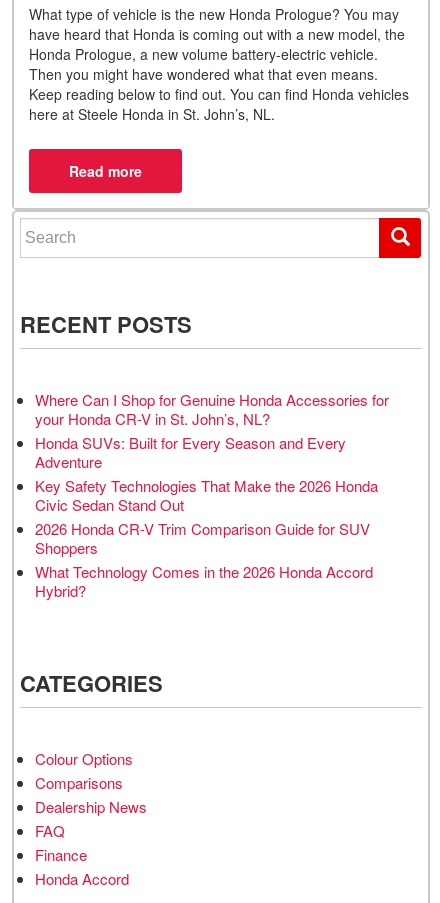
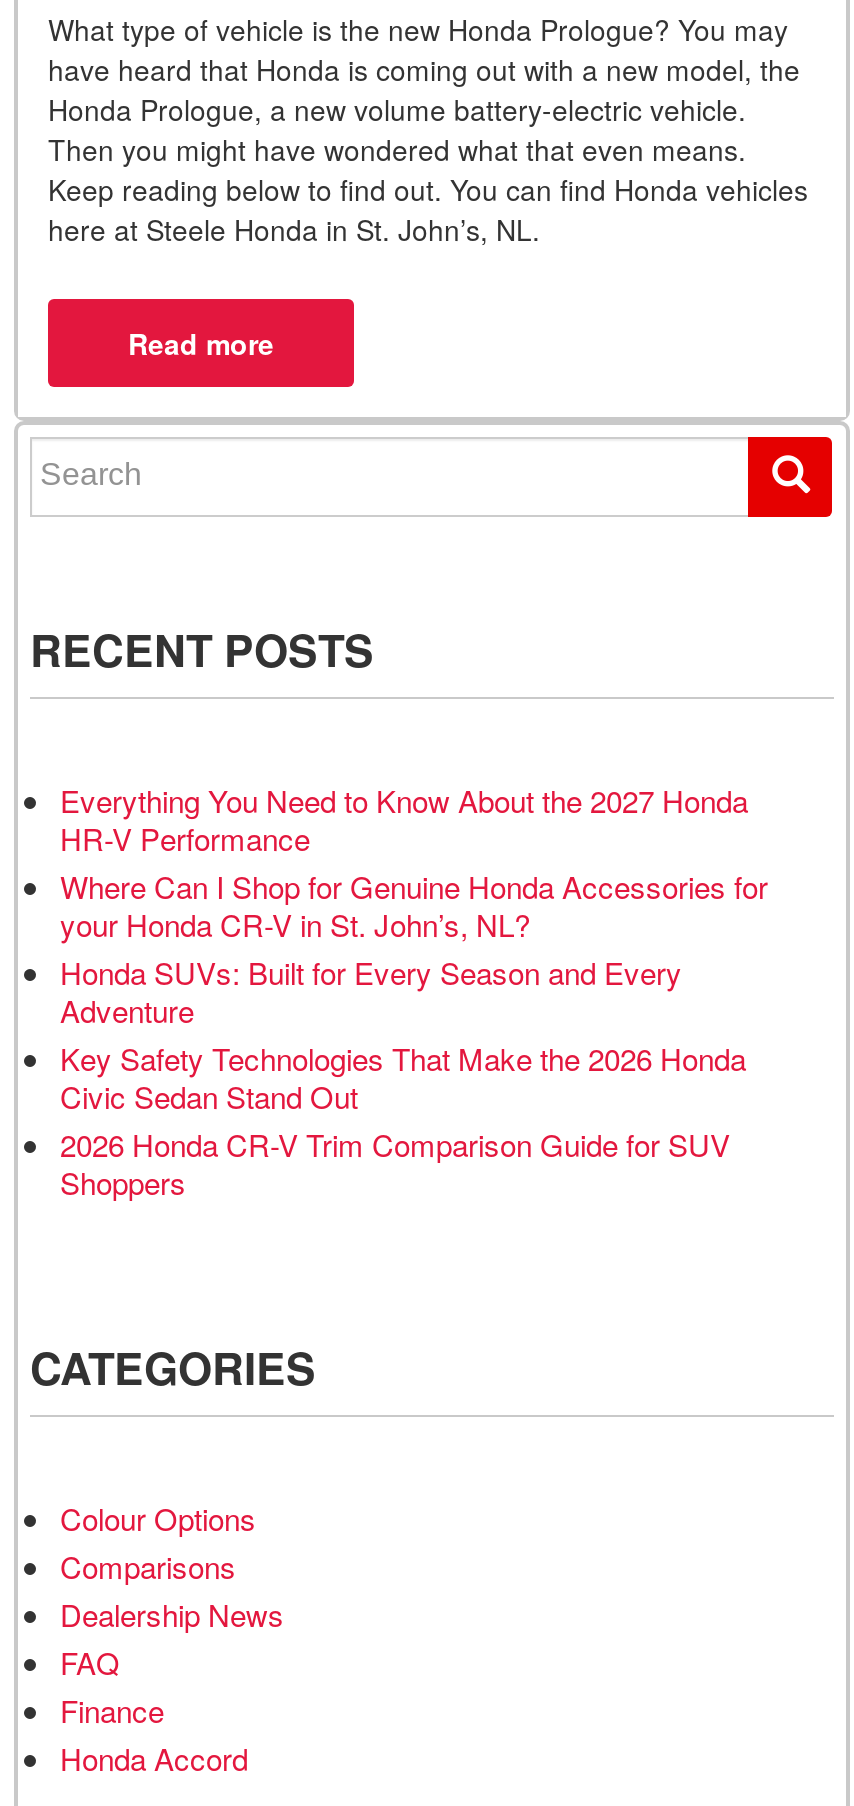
+ Everything You Need to Know About the 2027 Honda
+ HR-V Performance

moved down: Where Can I Shop for Genuine Honda Accessories for | your Honda CR-V in St. John’s, NL? | Honda SUVs: Built for Every Season and Every | Adventure | Key Safety Technologies That Make the 2026 Honda | Civic Sedan Stand Out | 2026 Honda CR-V Trim Comparison Guide for SUV | Shoppers

- What Technology Comes in the 2026 Honda Accord
- Hybrid?
